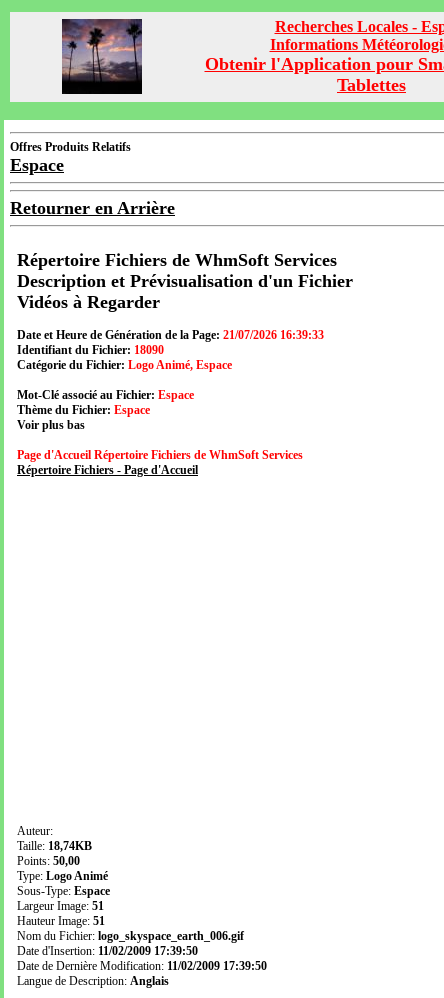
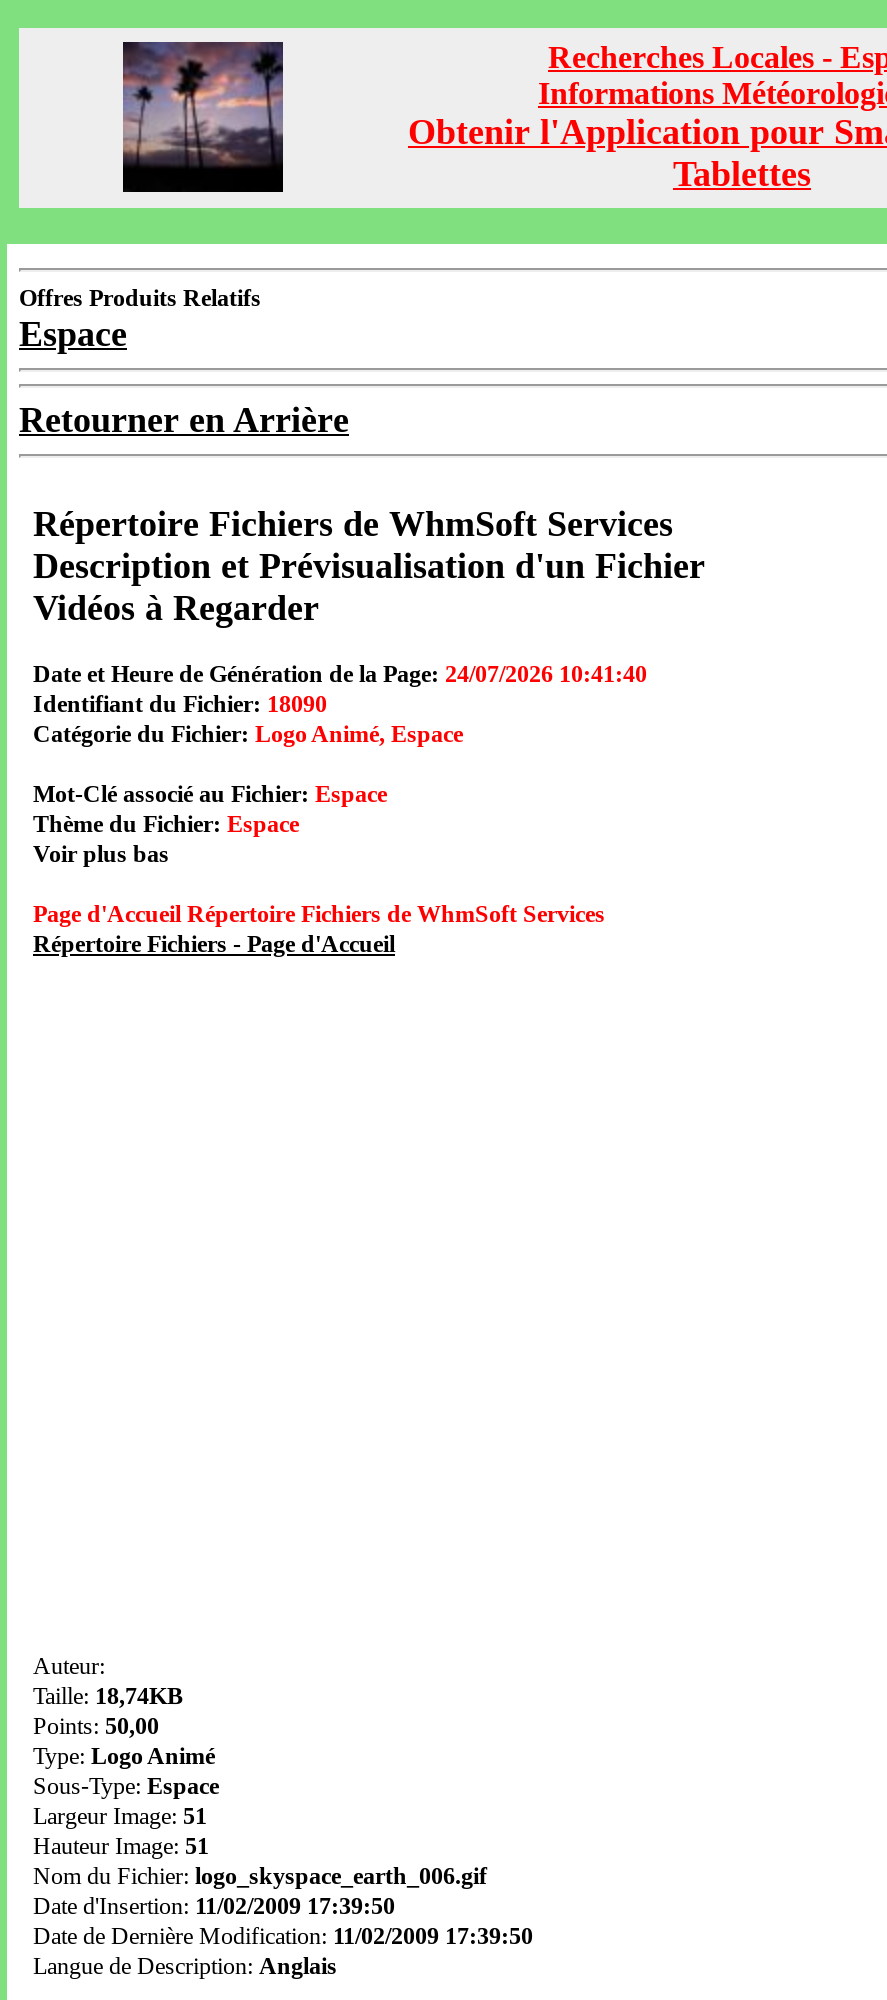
- Date et Heure de Génération de la Page: 21/07/2026 16:39:33
+ Date et Heure de Génération de la Page: 24/07/2026 10:41:40
